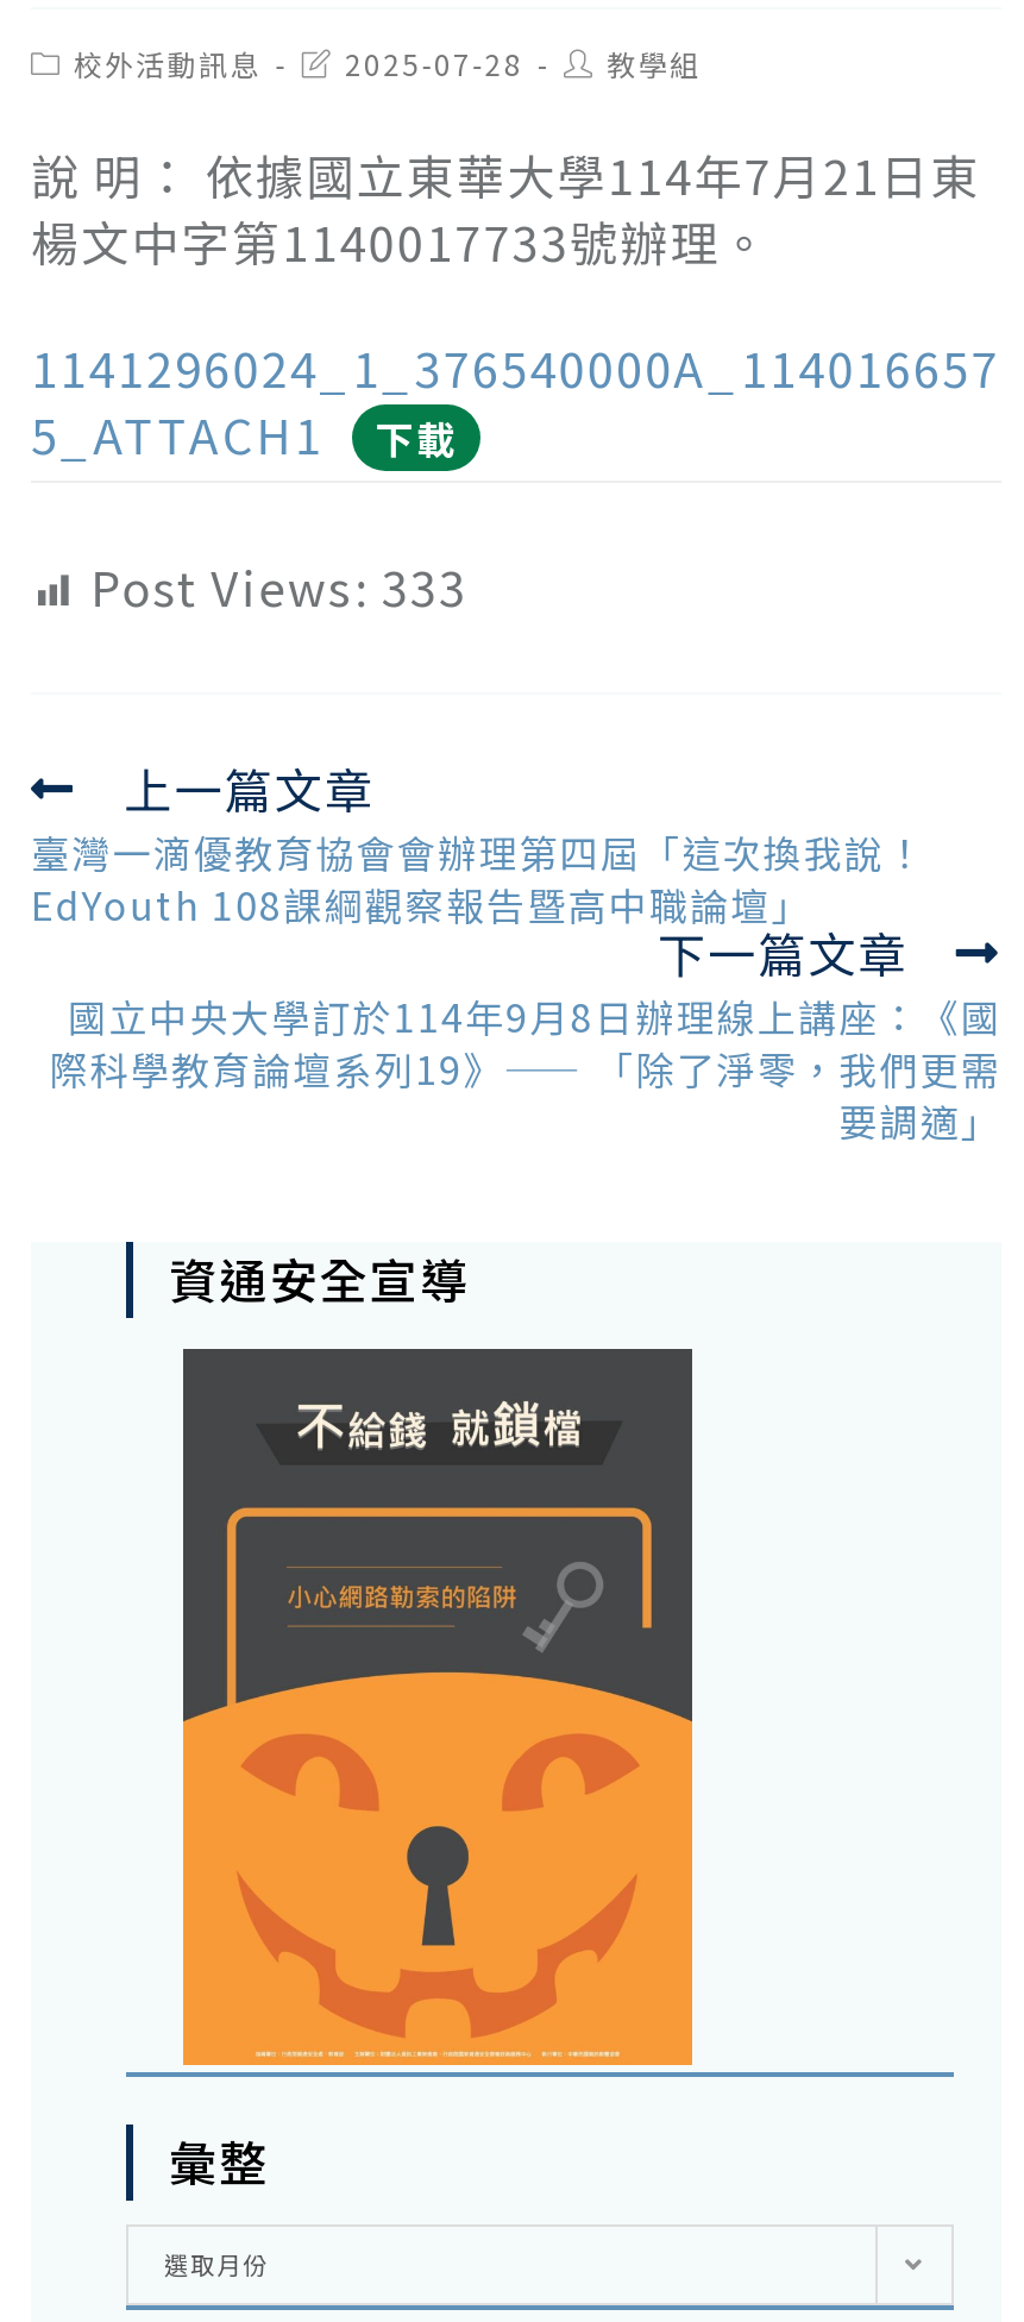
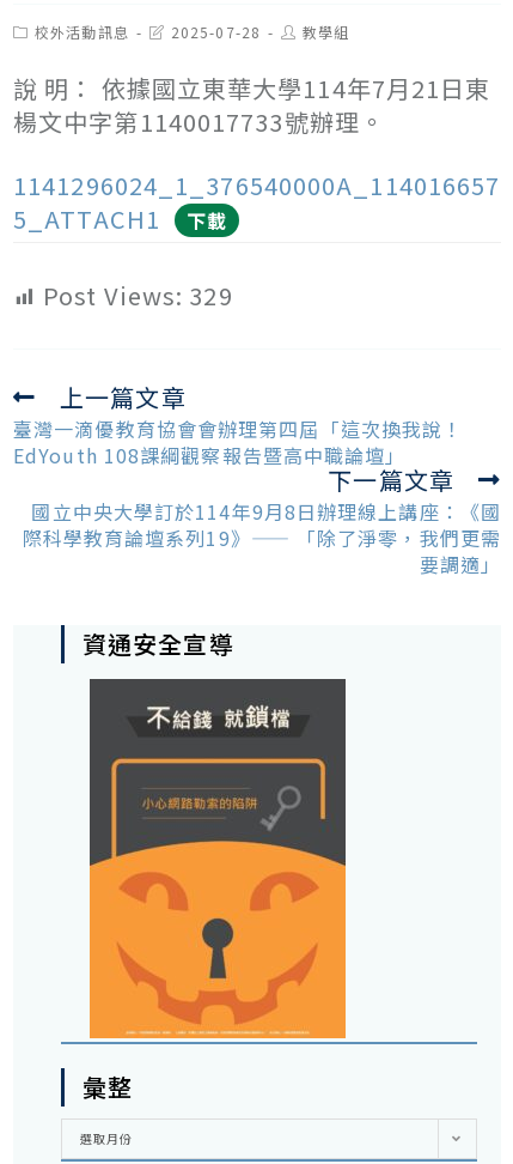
- Post Views: 333
+ Post Views: 329
